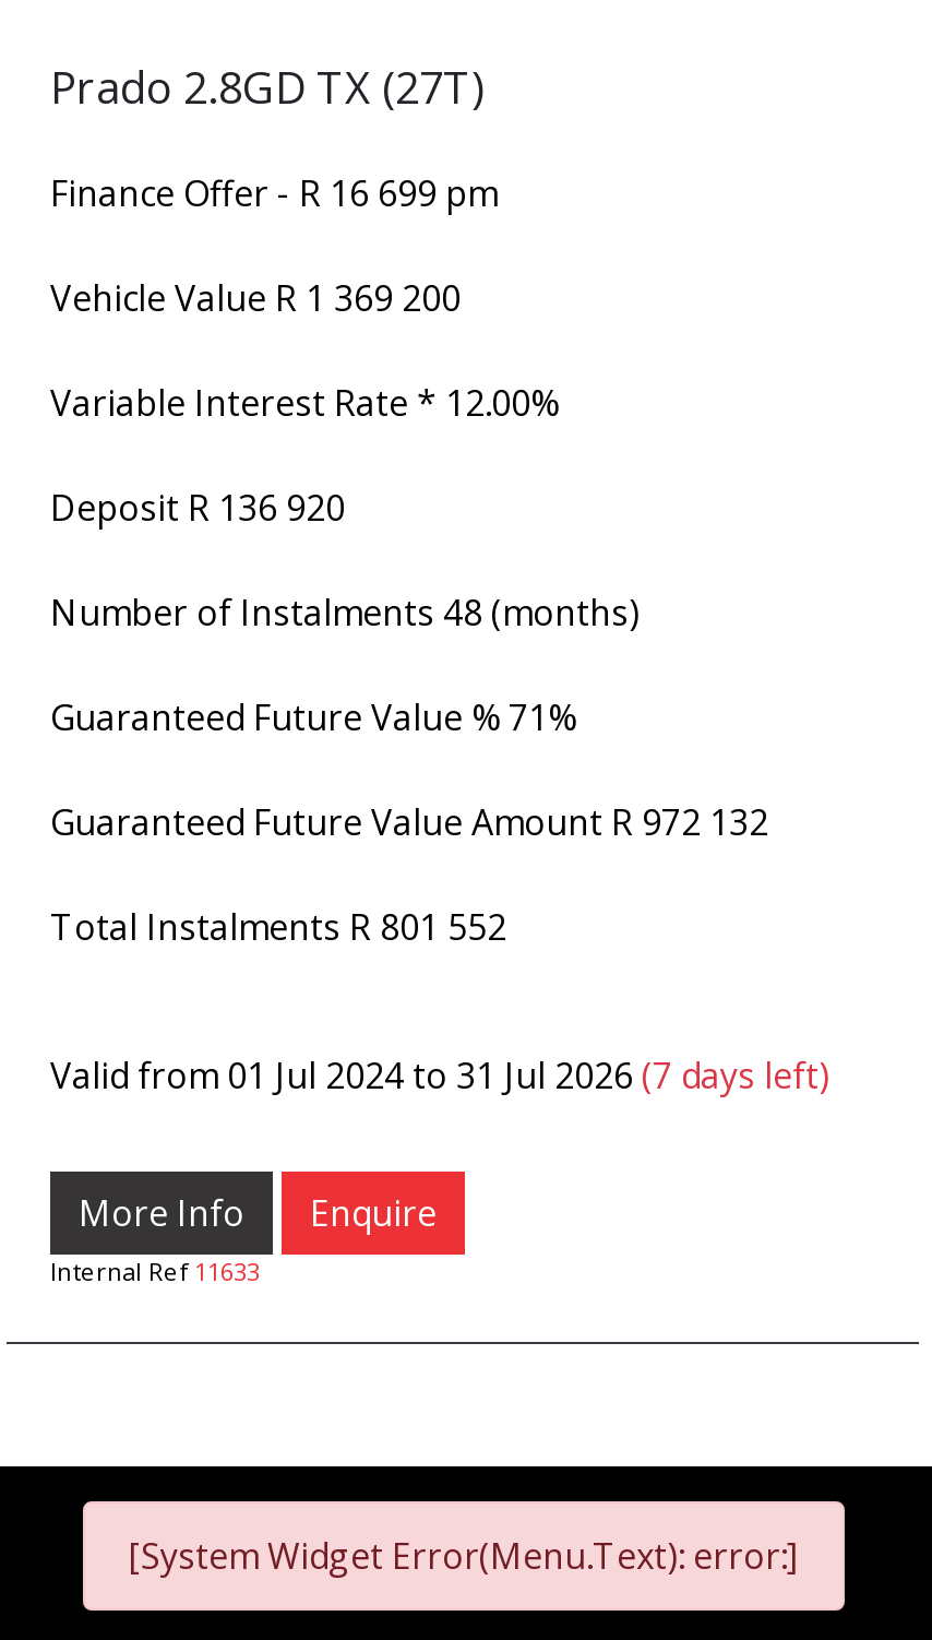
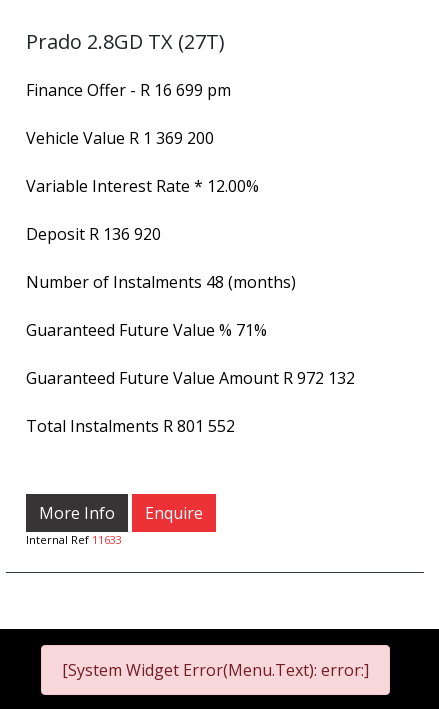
- Valid from 01 Jul 2024 to 31 Jul 2026 (7 days left)
